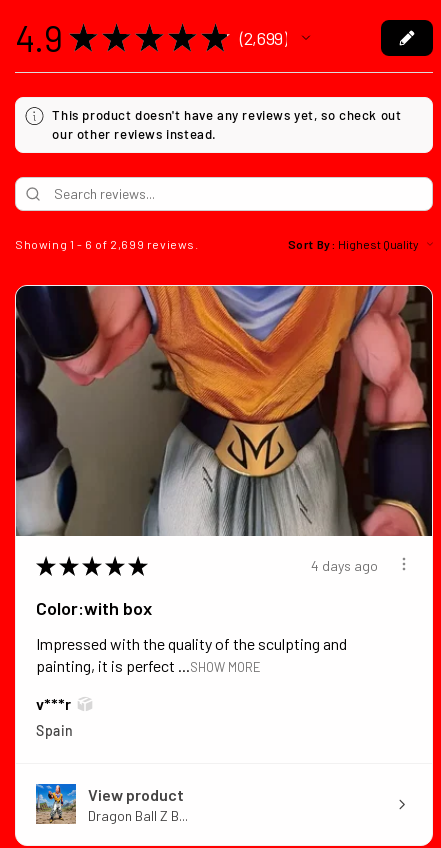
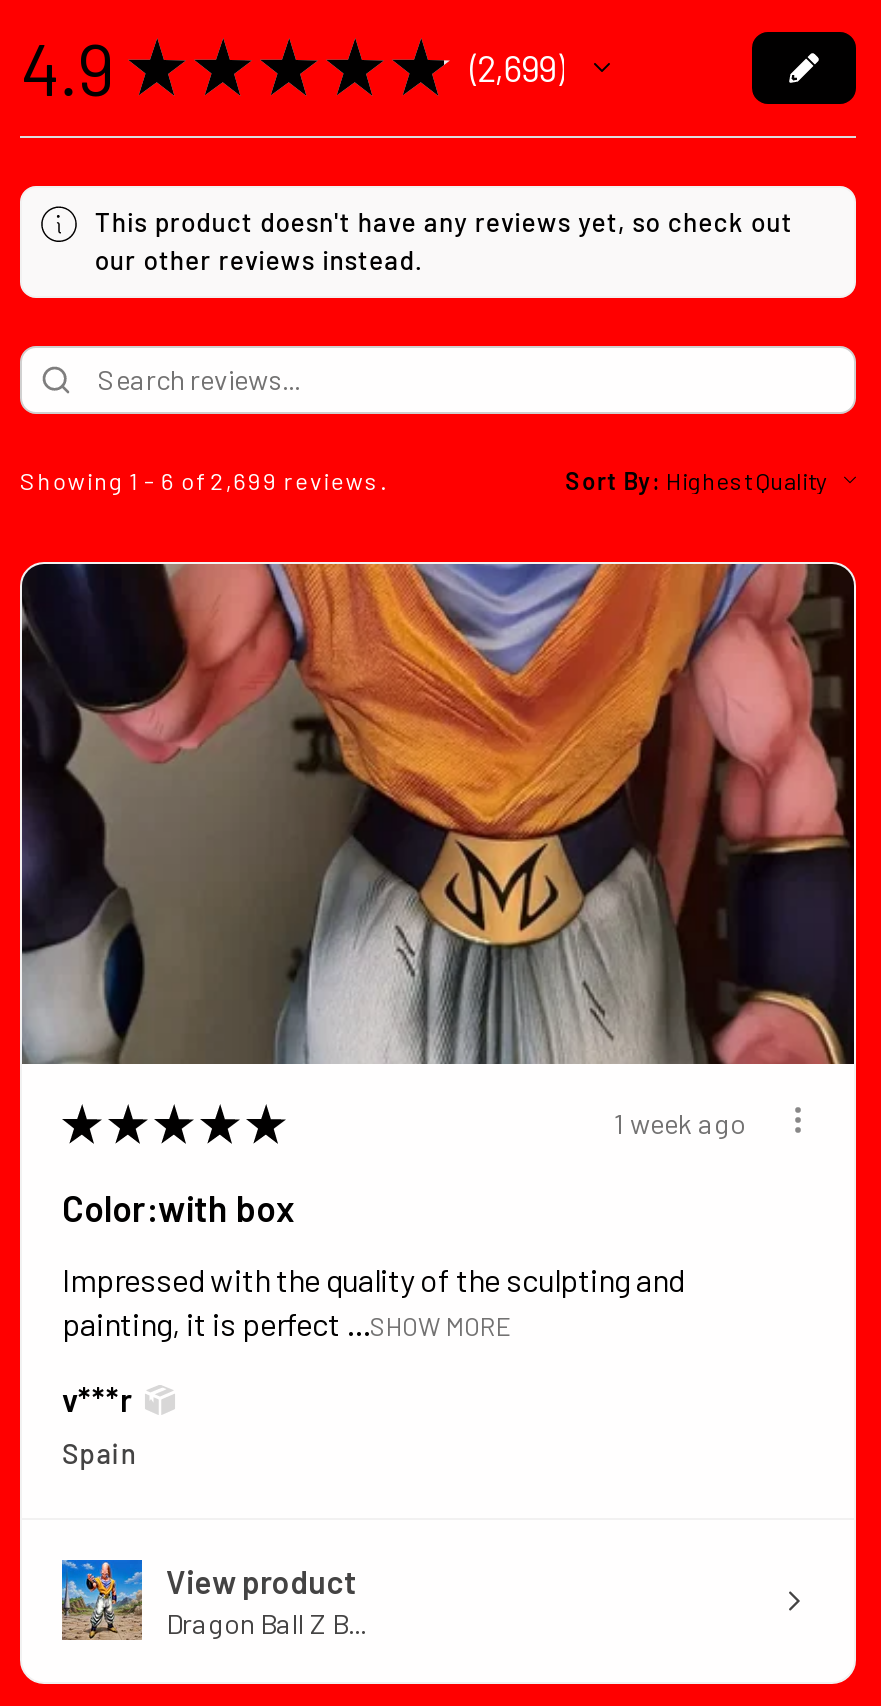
- 4 days ago
+ 1 week ago
